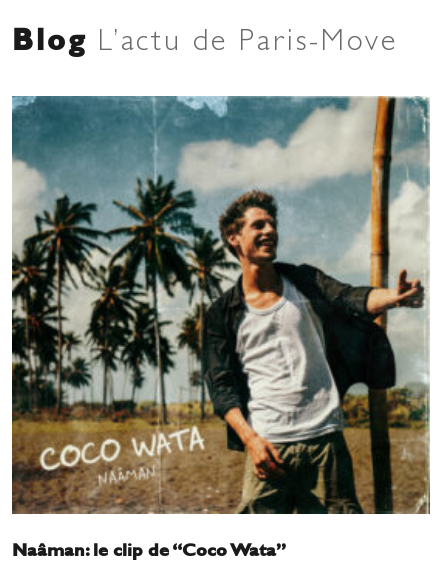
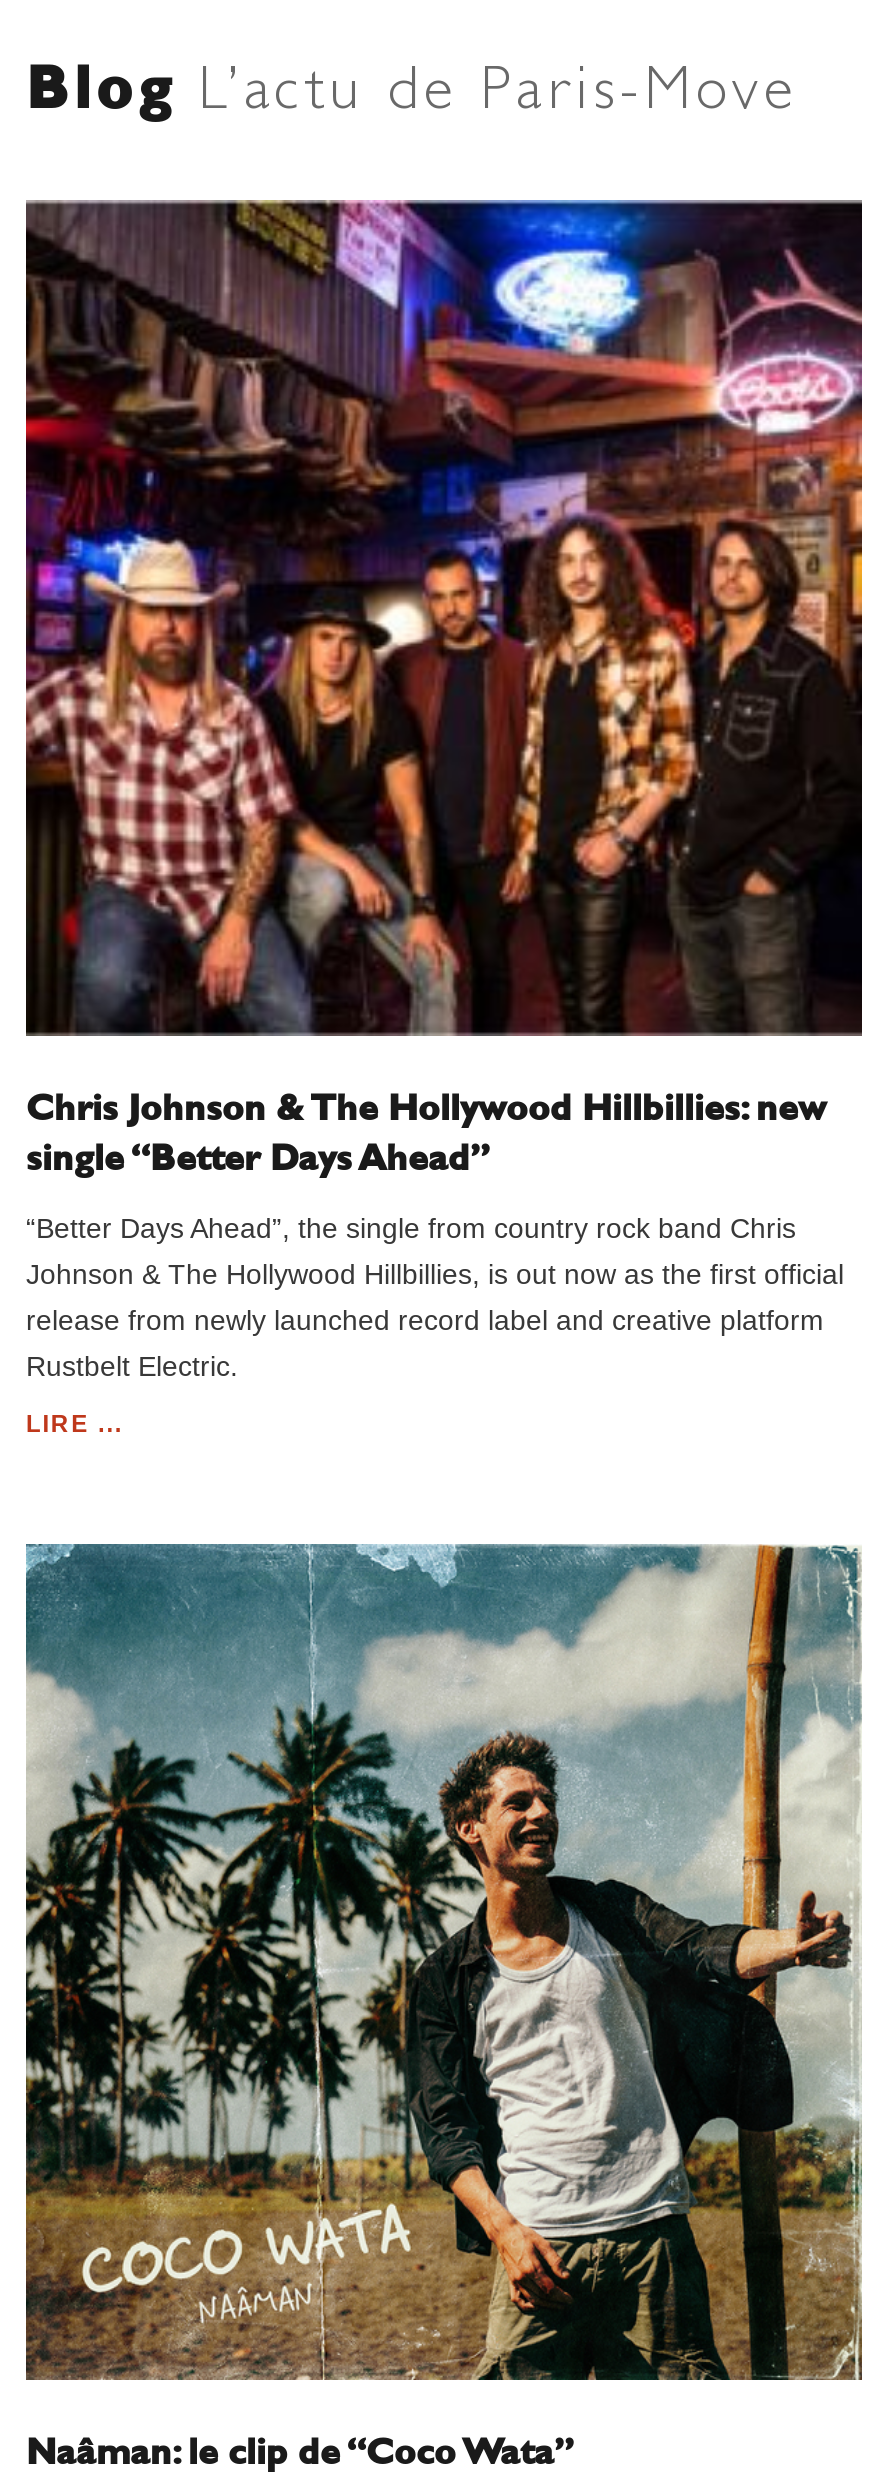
+ [image]
+ Chris Johnson & The Hollywood Hillbillies: new
+ single “Better Days Ahead”
+ “Better Days Ahead”, the single from country rock band Chris
+ Johnson & The Hollywood Hillbillies, is out now as the first official
+ release from newly launched record label and creative platform
+ Rustbelt Electric.
+ LIRE ...
